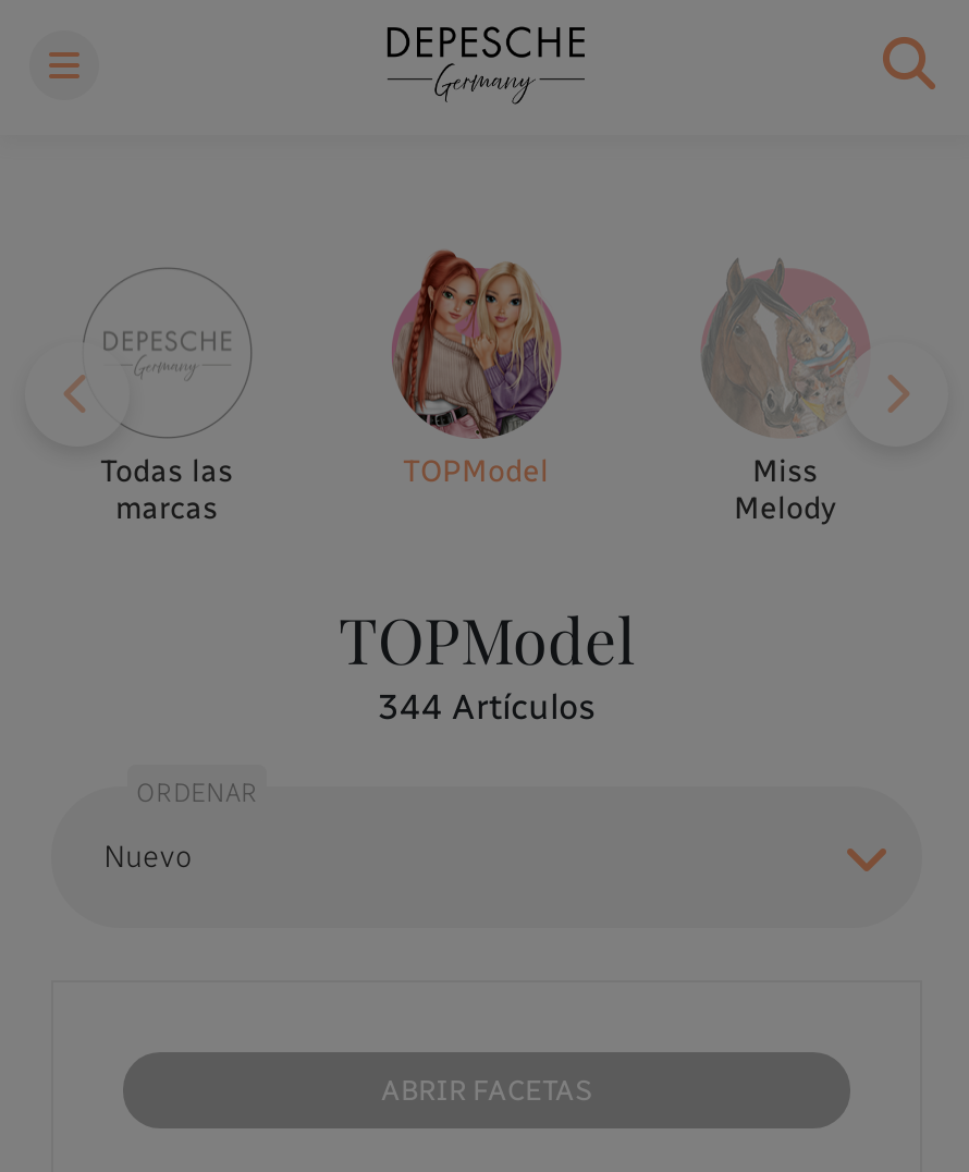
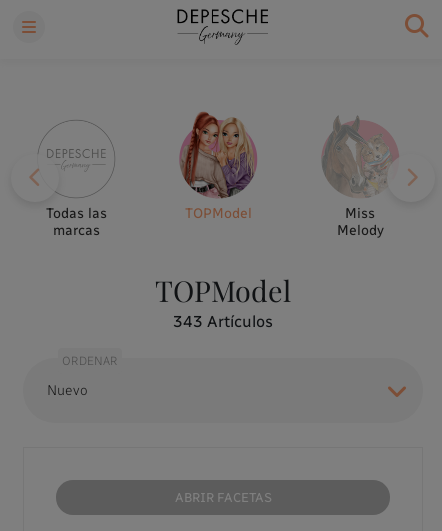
- 344 Artículos
+ 343 Artículos
